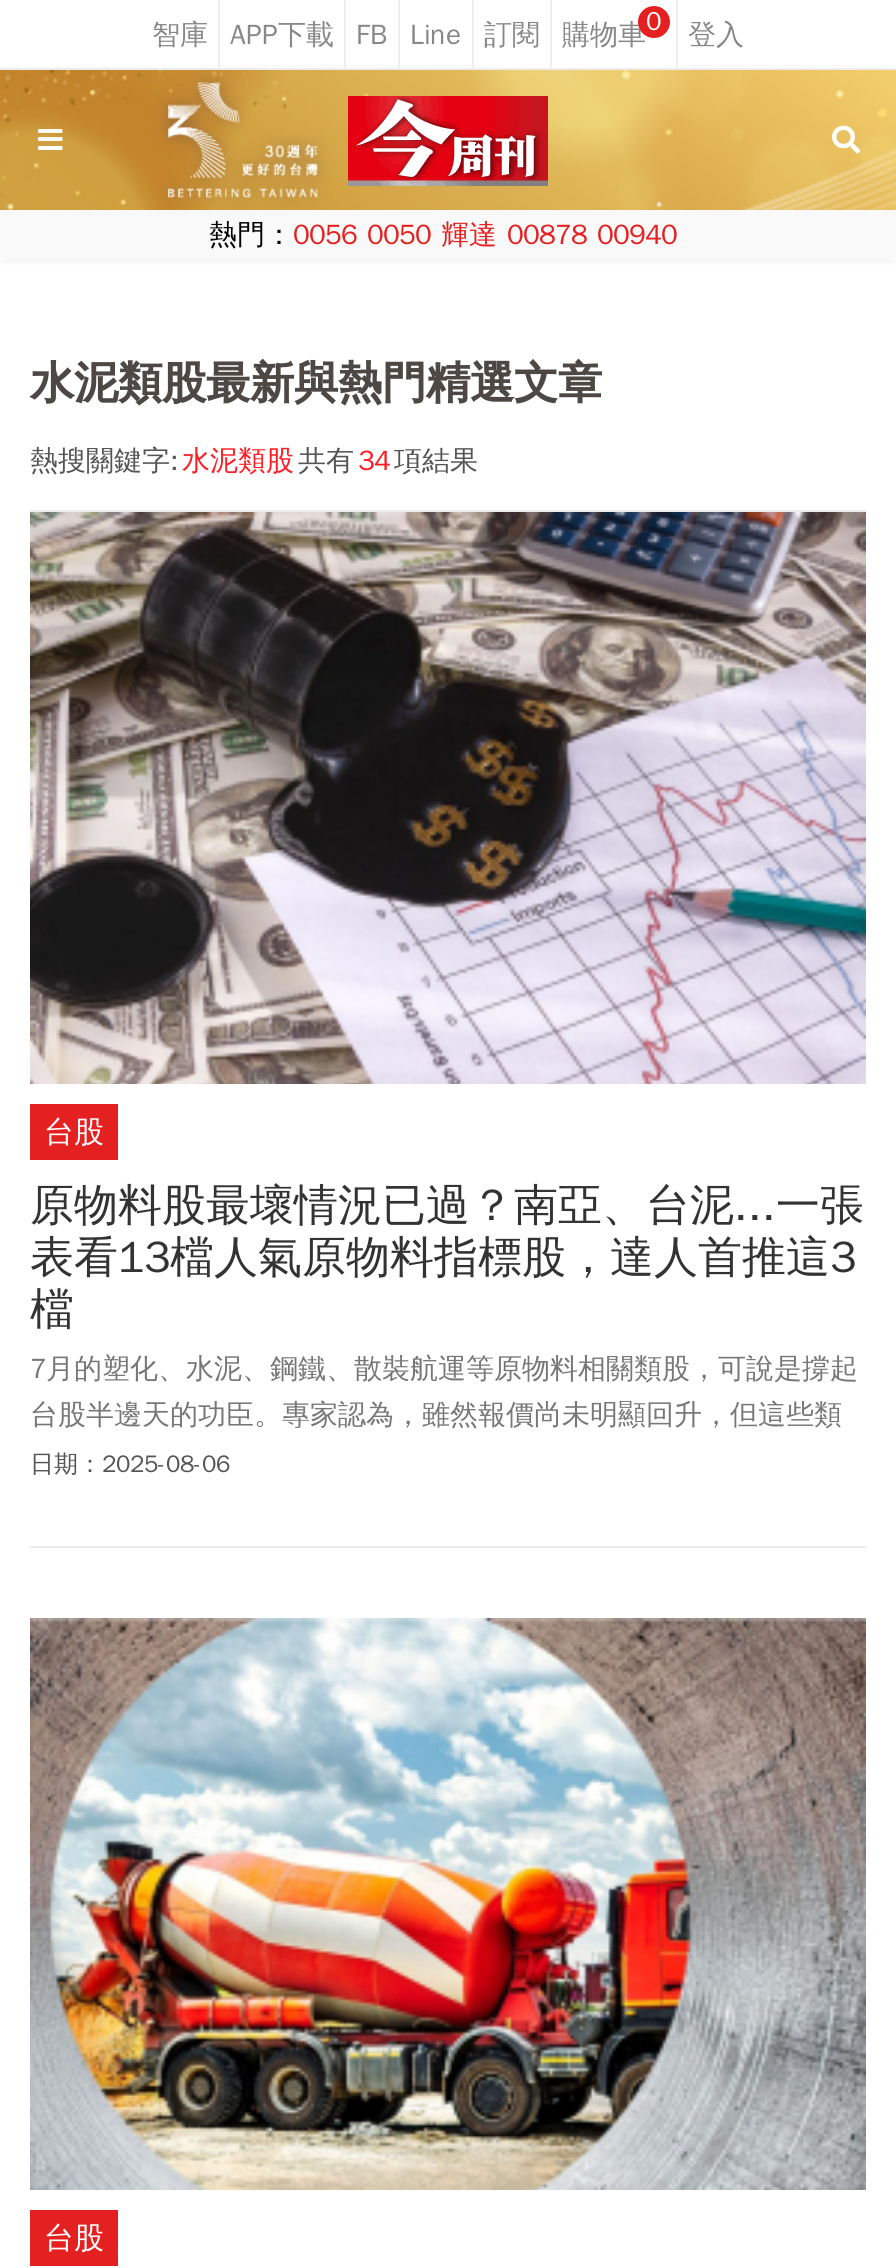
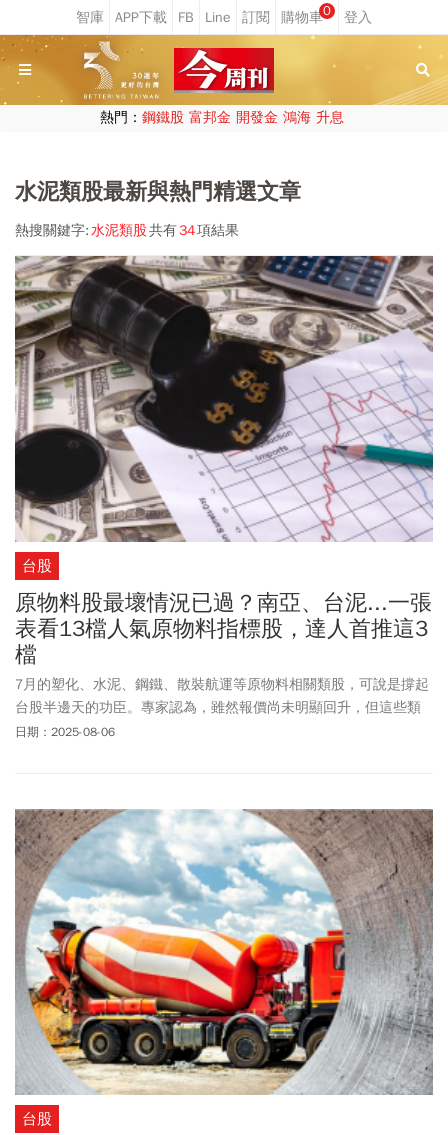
- 熱門：0056 0050 輝達 00878 00940
+ 熱門：鋼鐵股 富邦金 開發金 鴻海 升息
